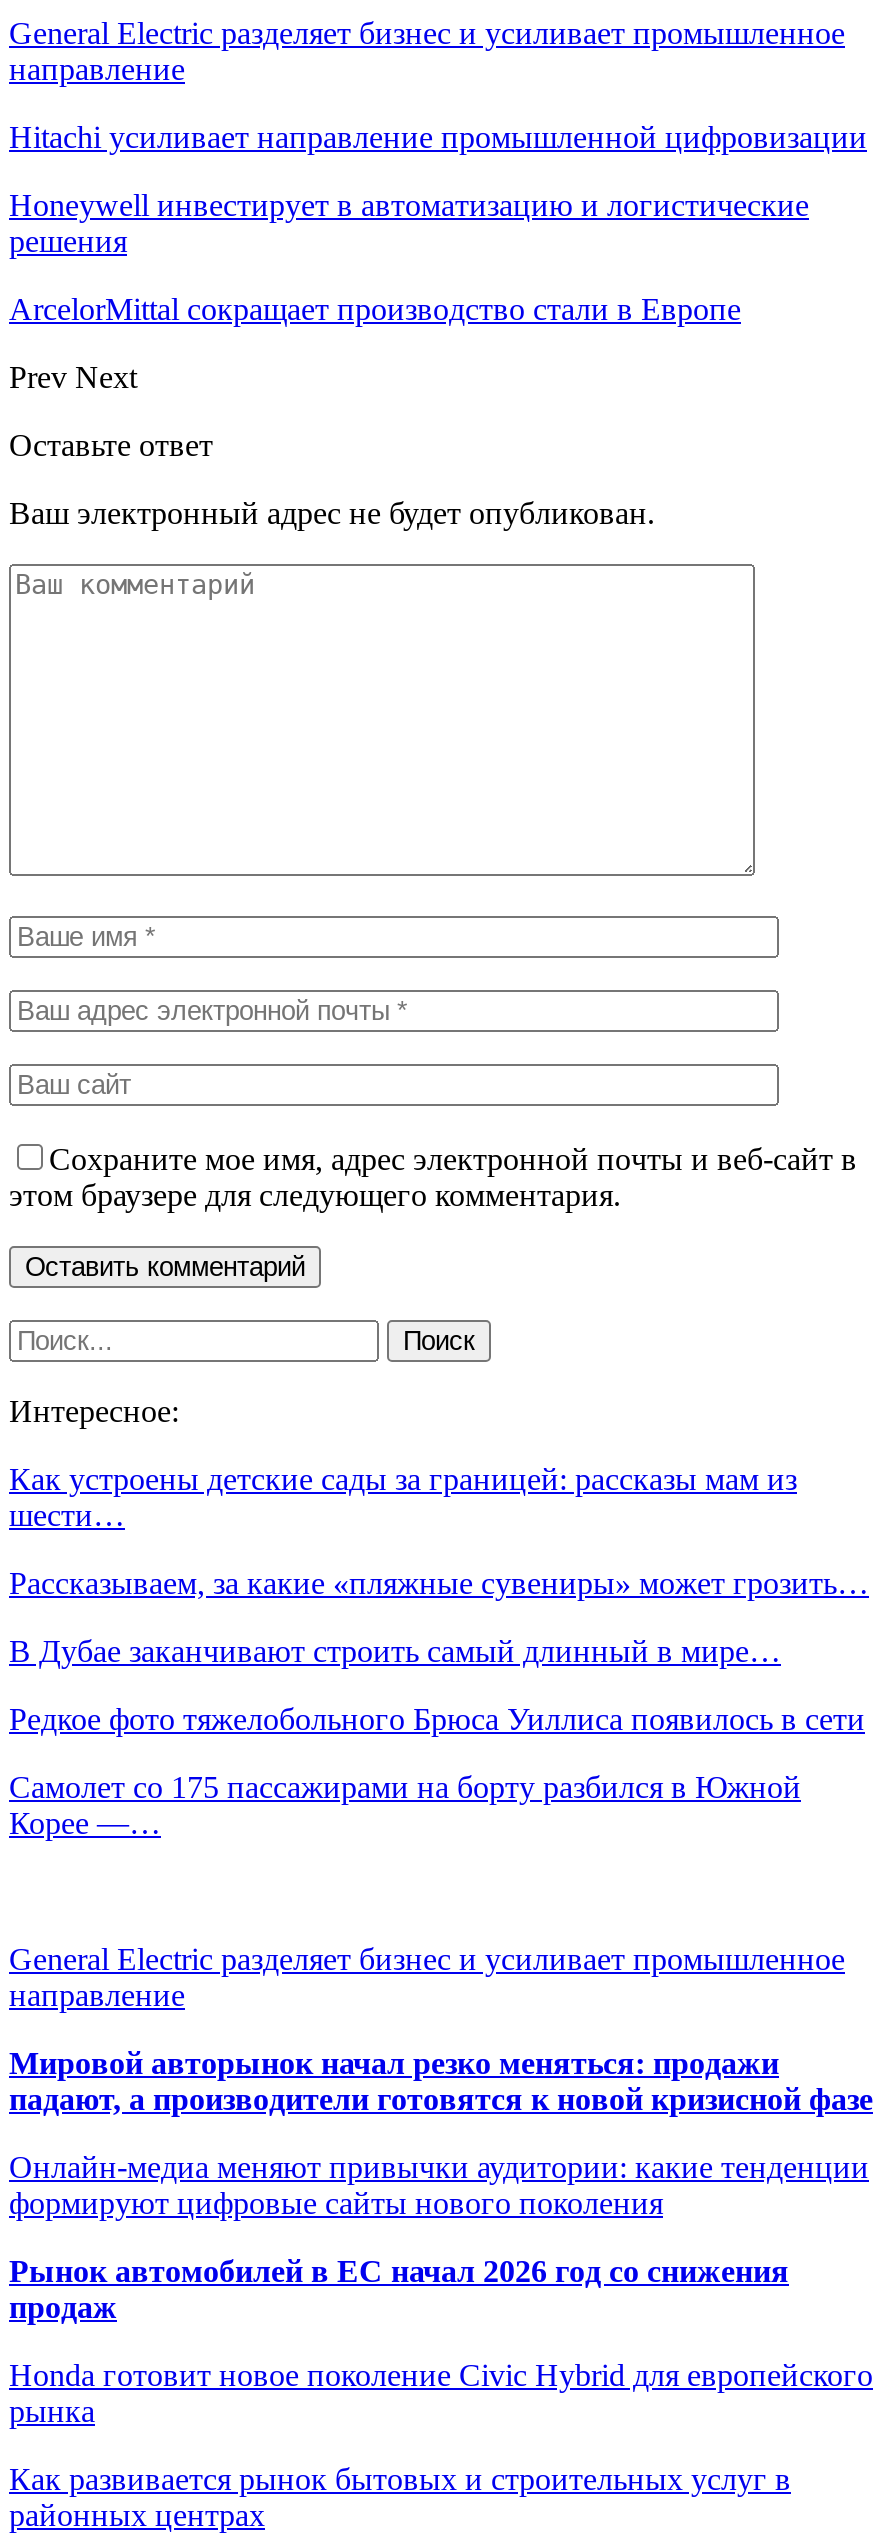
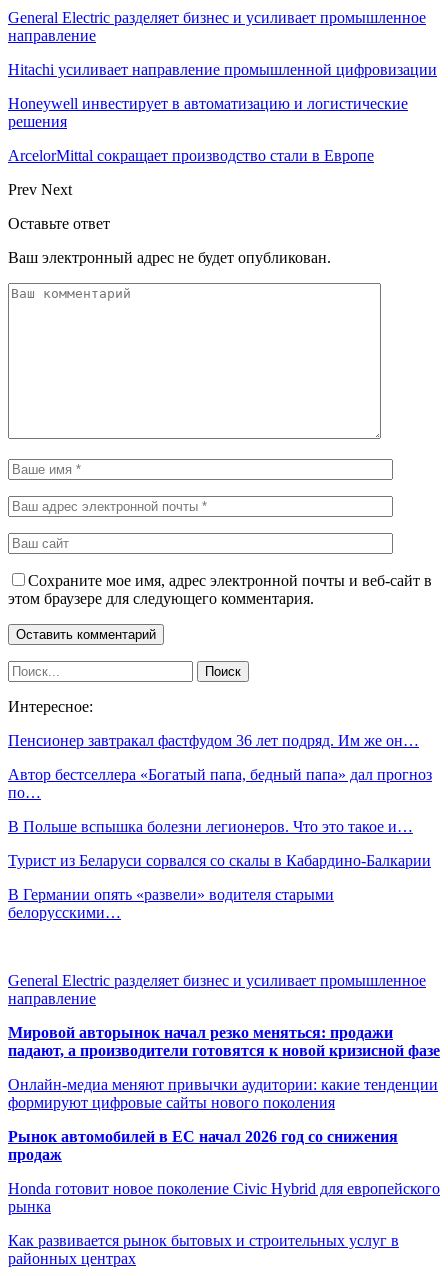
- Как устроены детские сады за границей: рассказы мам из
- шести…
+ Пенсионер завтракал фастфудом 36 лет подряд. Им же он…

- Рассказываем, за какие «пляжные сувениры» может грозить…
+ Автор бестселлера «Богатый папа, бедный папа» дал прогноз
+ по…

- В Дубае заканчивают строить самый длинный в мире…
+ В Польше вспышка болезни легионеров. Что это такое и…

- Редкое фото тяжелобольного Брюса Уиллиса появилось в сети
+ Турист из Беларуси сорвался со скалы в Кабардино-Балкарии

- Самолет со 175 пассажирами на борту разбился в Южной
- Корее —…
+ В Германии опять «развели» водителя старыми
+ белорусскими…
